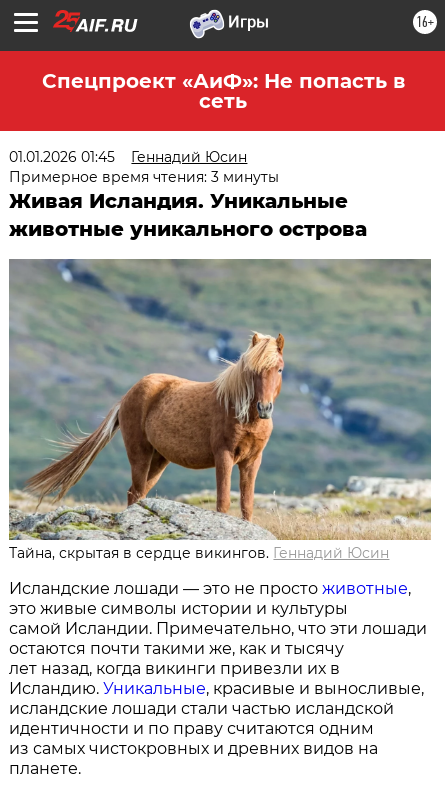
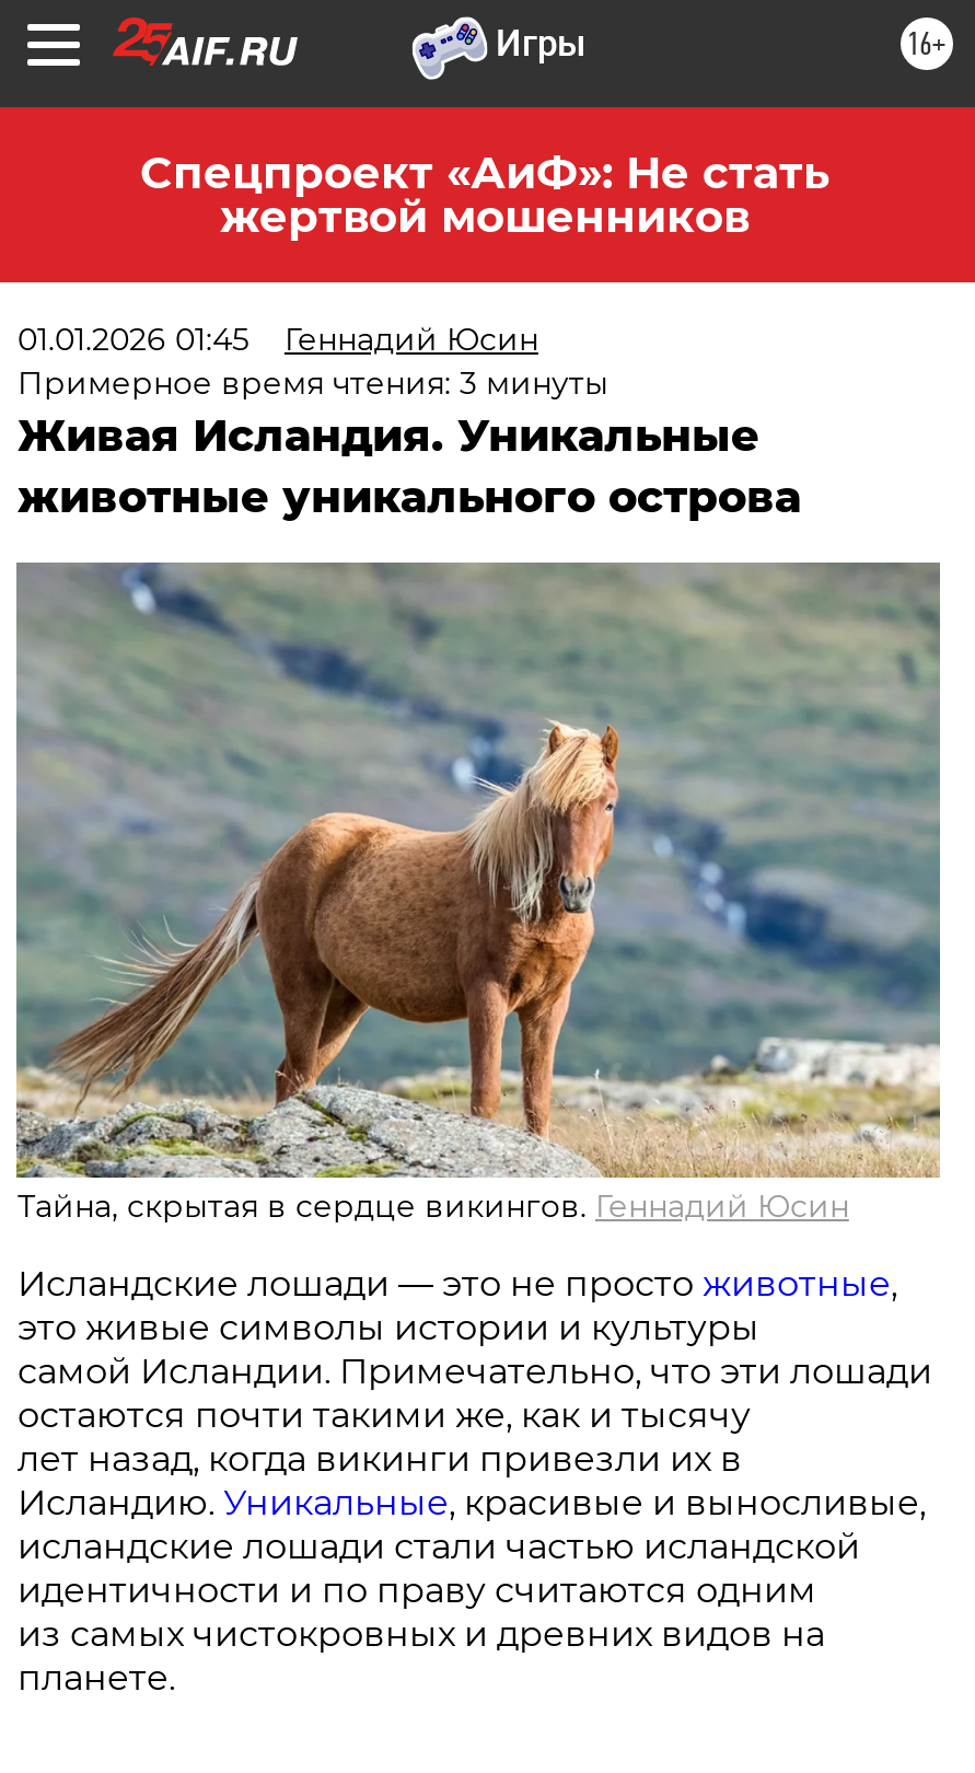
- Спецпроект «АиФ»: Не попасть в
- сеть
+ Спецпроект «АиФ»: Не стать
+ жертвой мошенников
